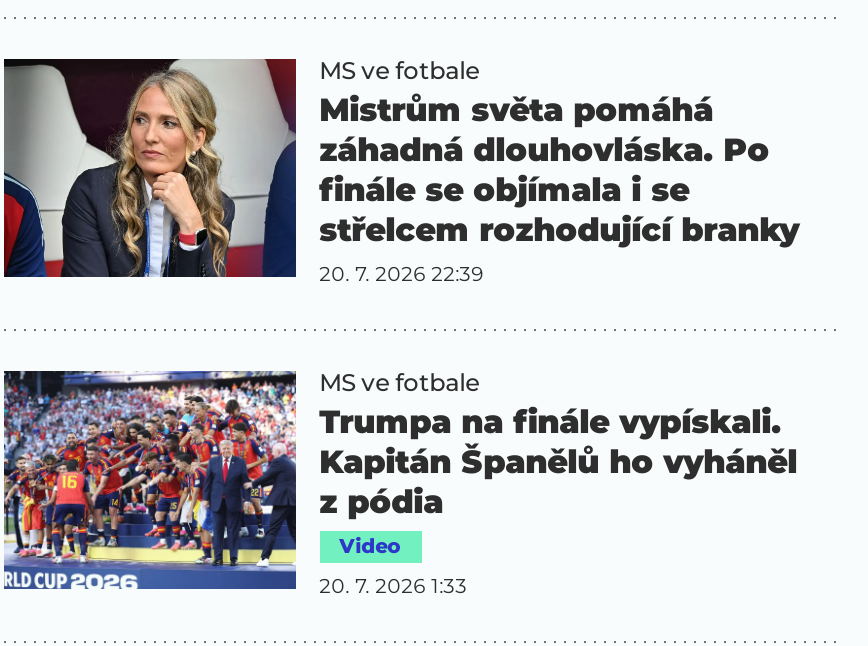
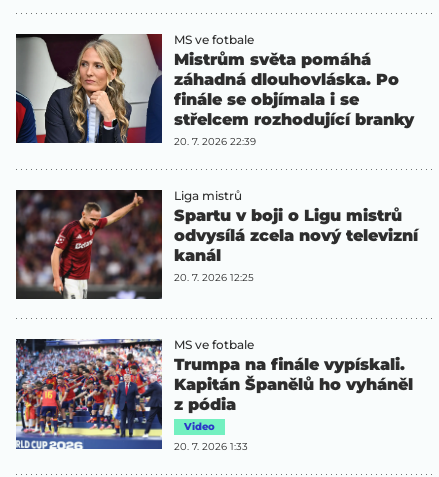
+ [image]
+ Liga mistrů
+ Spartu v boji o Ligu mistrů
+ odvysílá zcela nový televizní
+ kanál
+ 20. 7. 2026 12:25
